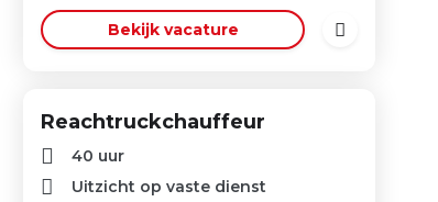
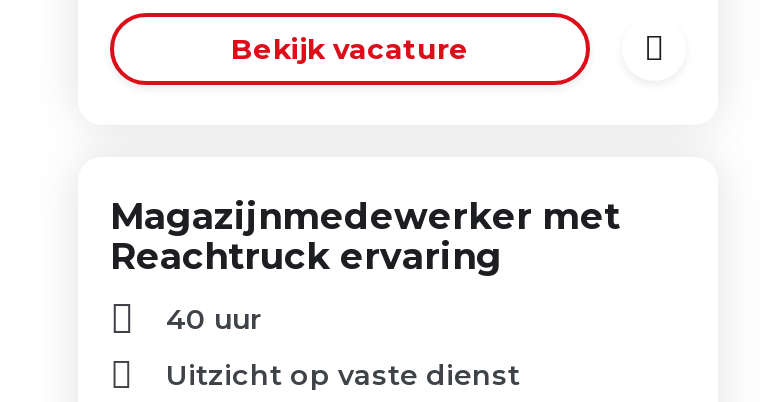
- Reachtruckchauffeur
+ Magazijnmedewerker met
+ Reachtruck ervaring
